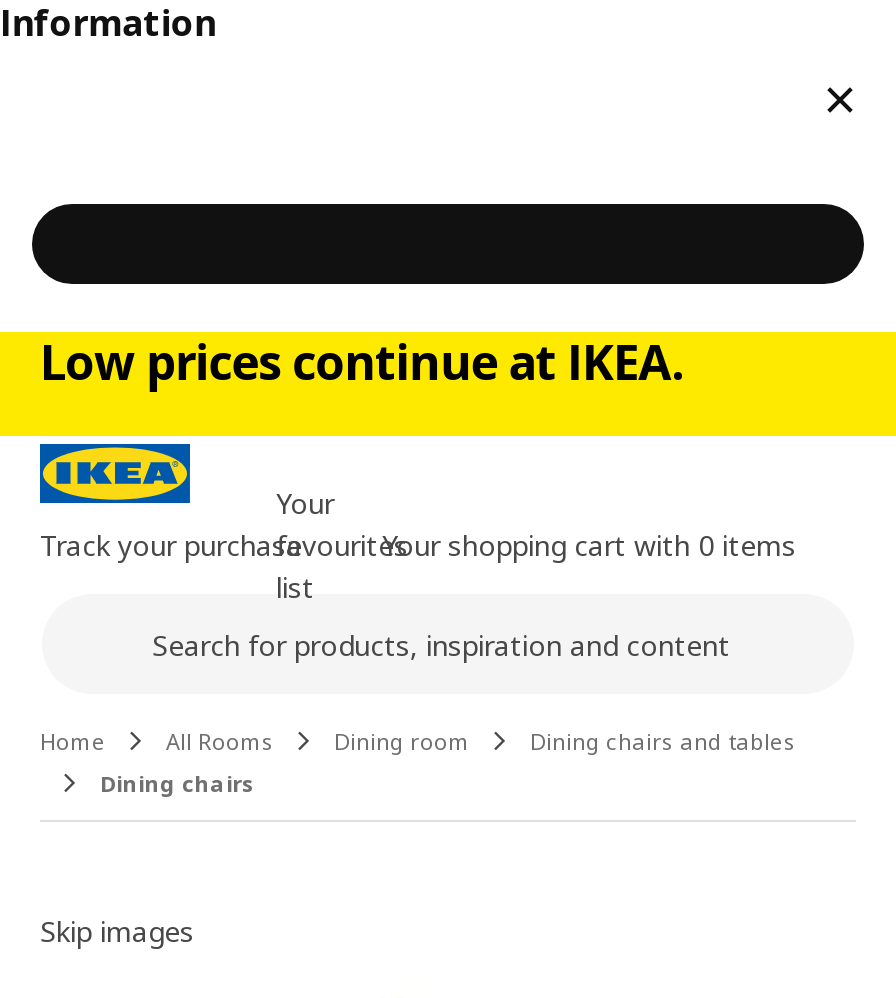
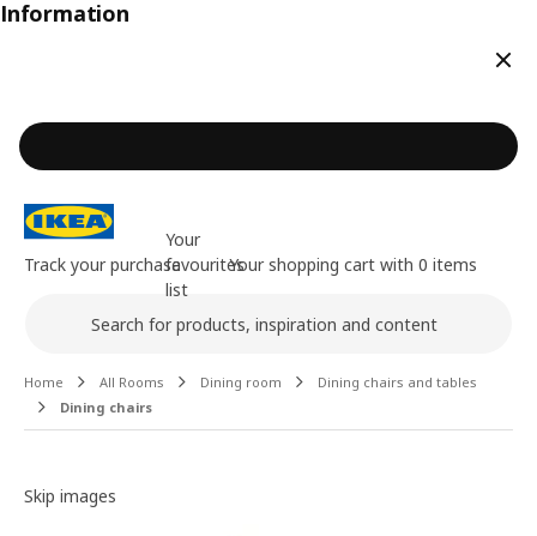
- Low prices continue at IKEA.
